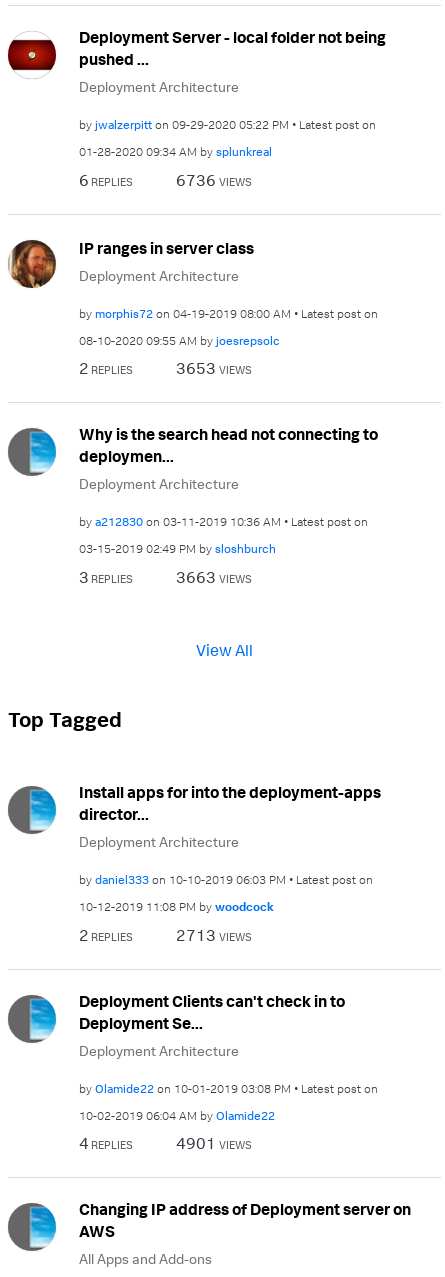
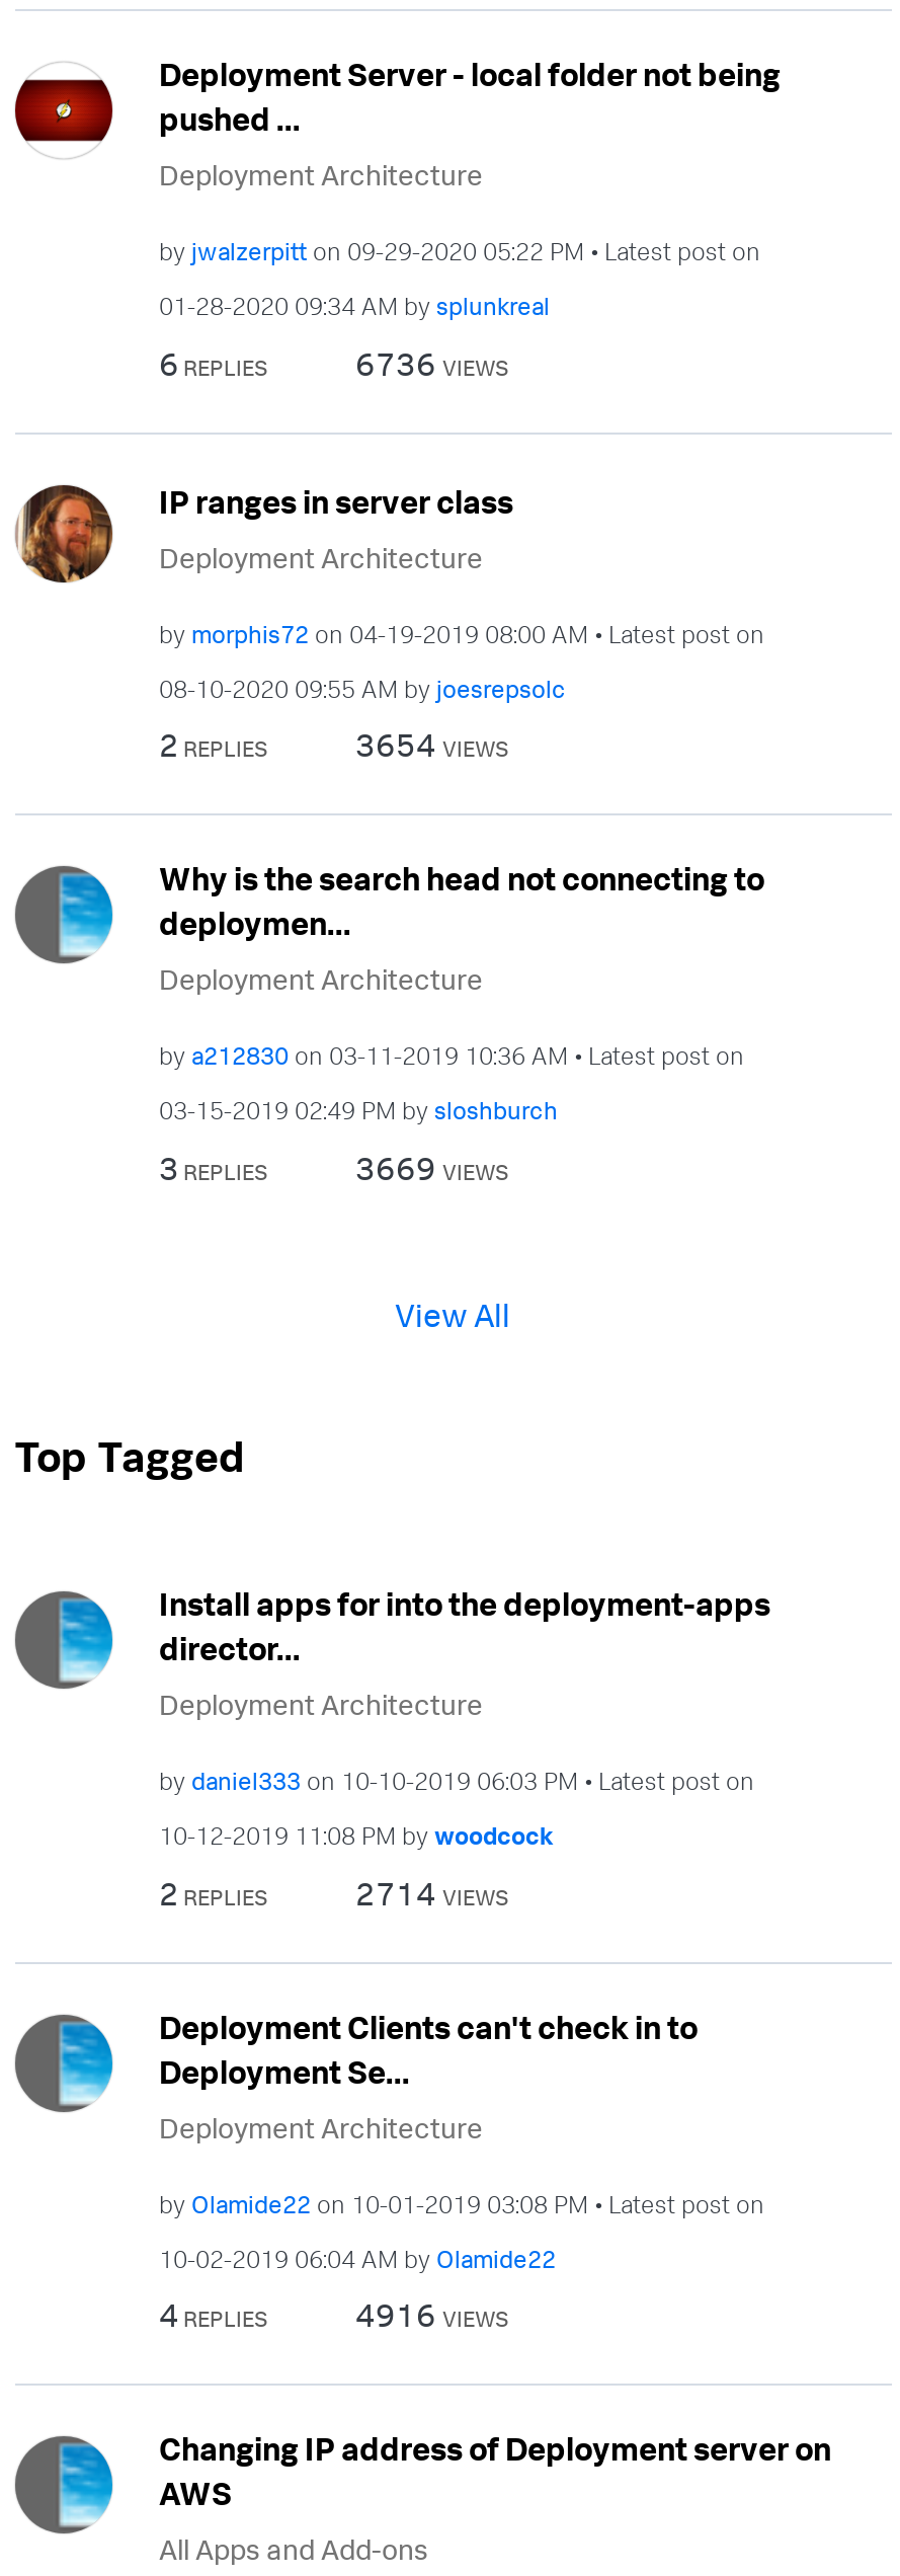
- 3653 VIEWS
+ 3654 VIEWS

- 3663 VIEWS
+ 3669 VIEWS

- 2713 VIEWS
+ 2714 VIEWS

- 4901 VIEWS
+ 4916 VIEWS
